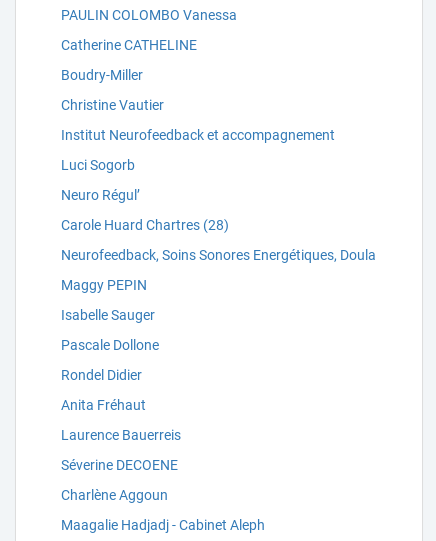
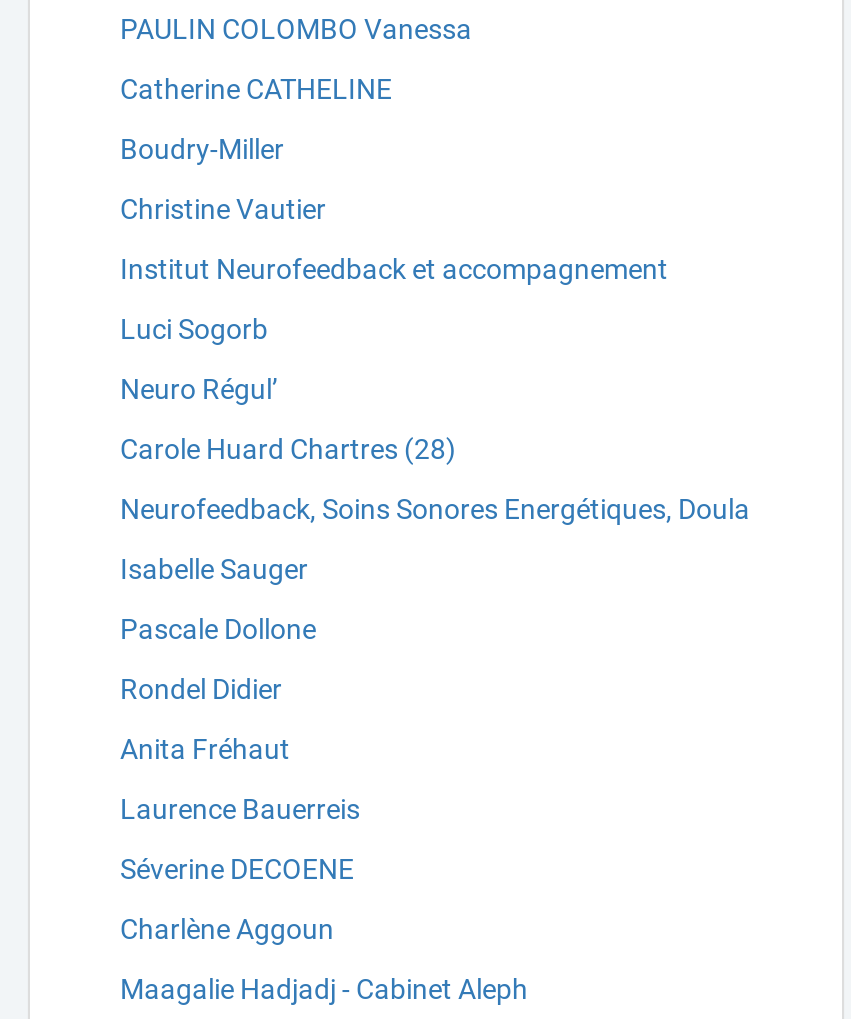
- Maggy PEPIN
